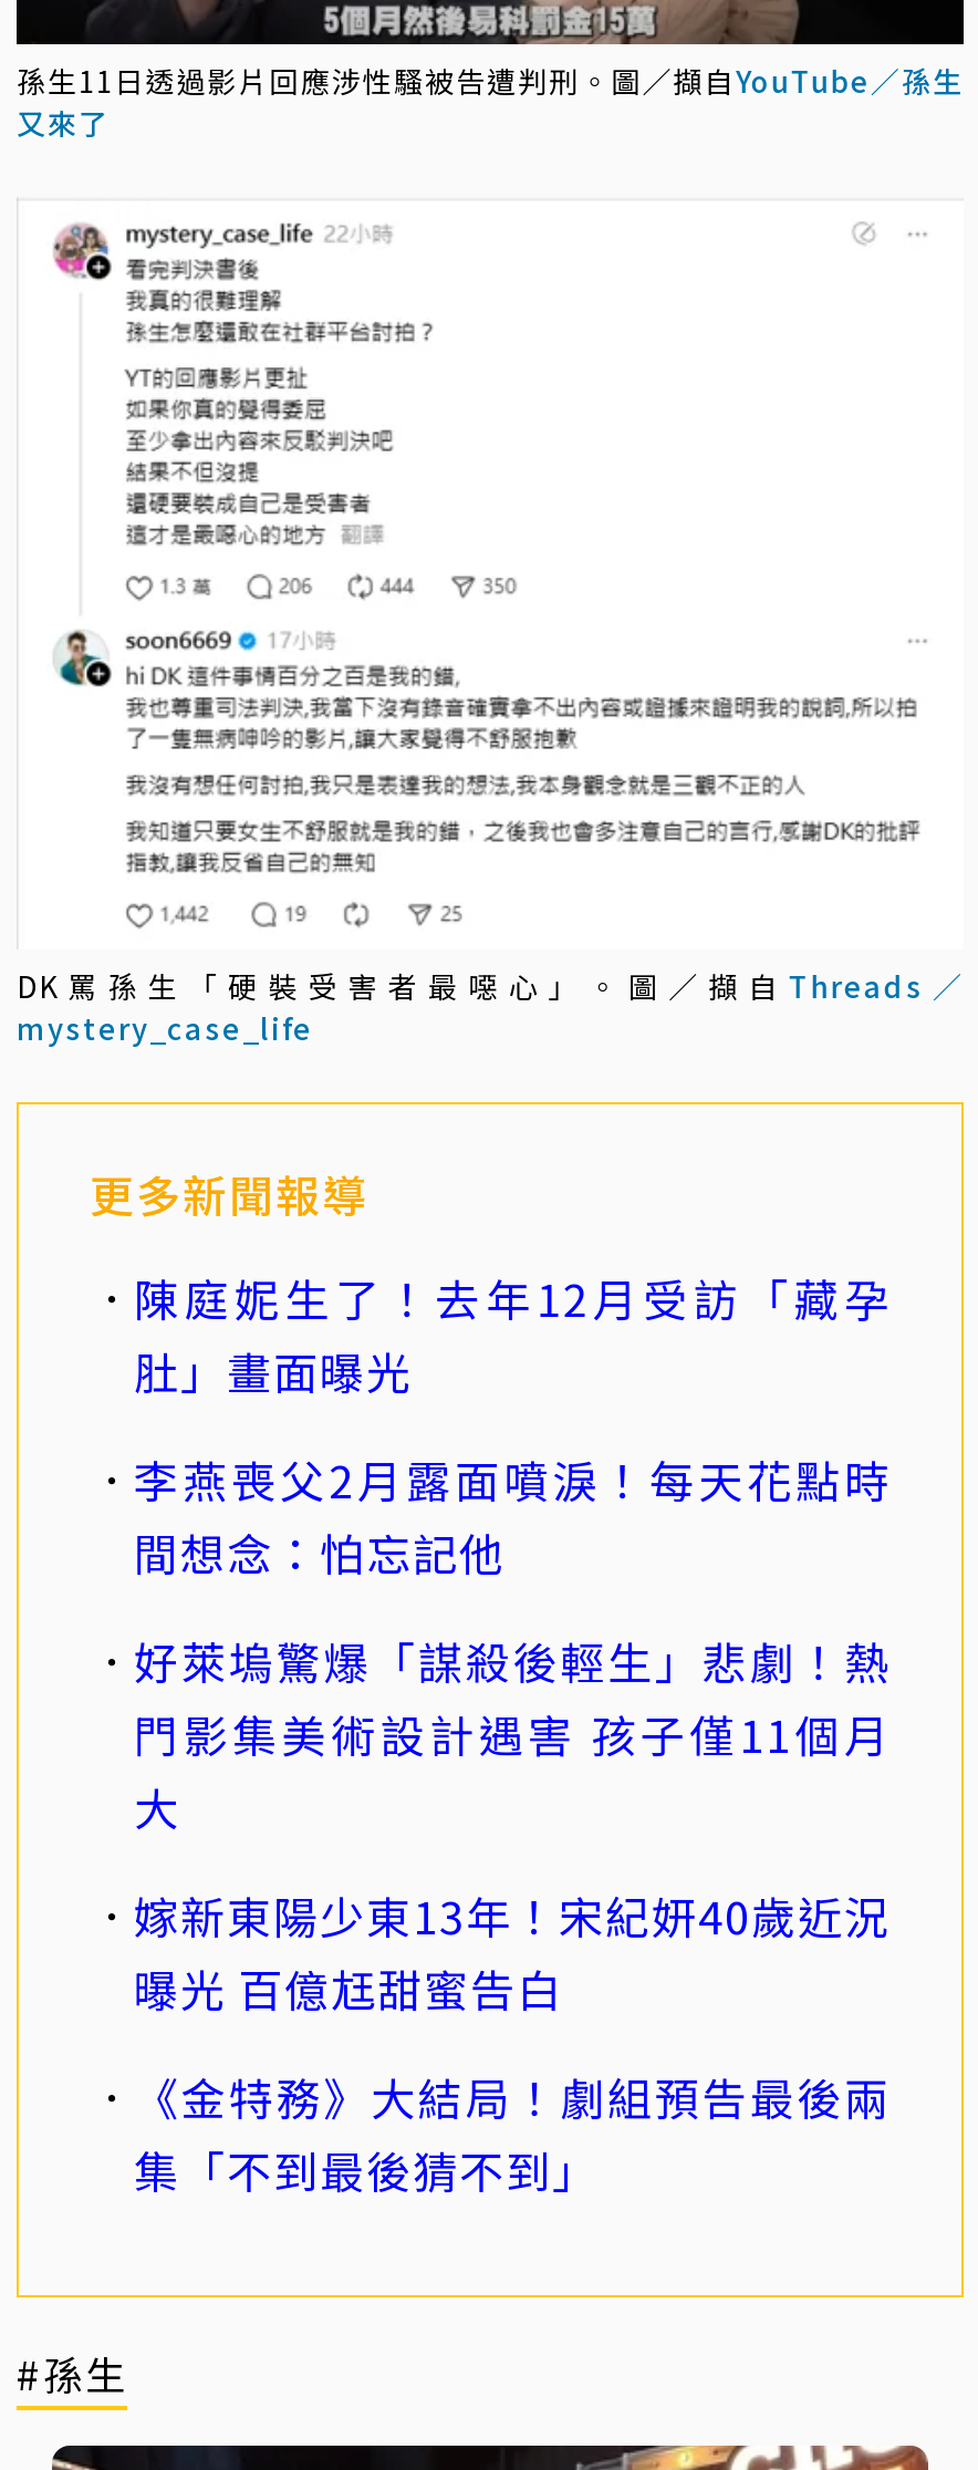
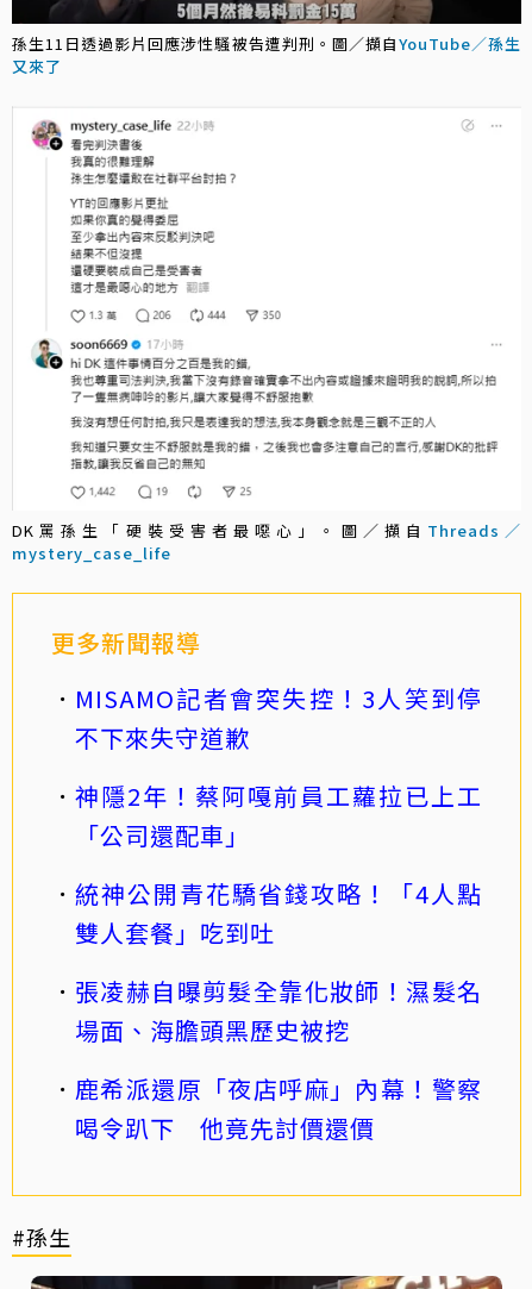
- 陳庭妮生了！去年12月受訪「藏孕
- 肚」畫面曝光
+ MISAMO記者會突失控！3人笑到停
+ 不下來失守道歉

- 李燕喪父2月露面噴淚！每天花點時
- 間想念：怕忘記他
+ 神隱2年！蔡阿嘎前員工蘿拉已上工
+ 「公司還配車」

- 好萊塢驚爆「謀殺後輕生」悲劇！熱
- 門影集美術設計遇害 孩子僅11個月
- 大
+ 統神公開青花驕省錢攻略！「4人點
+ 雙人套餐」吃到吐

- 嫁新東陽少東13年！宋紀妍40歲近況
- 曝光 百億尪甜蜜告白
+ 張凌赫自曝剪髮全靠化妝師！濕髮名
+ 場面、海膽頭黑歷史被挖

- 《金特務》大結局！劇組預告最後兩
- 集「不到最後猜不到」
+ 鹿希派還原「夜店呼麻」內幕！警察
+ 喝令趴下 他竟先討價還價
